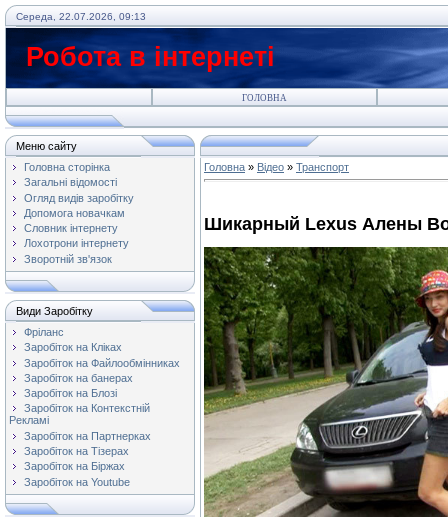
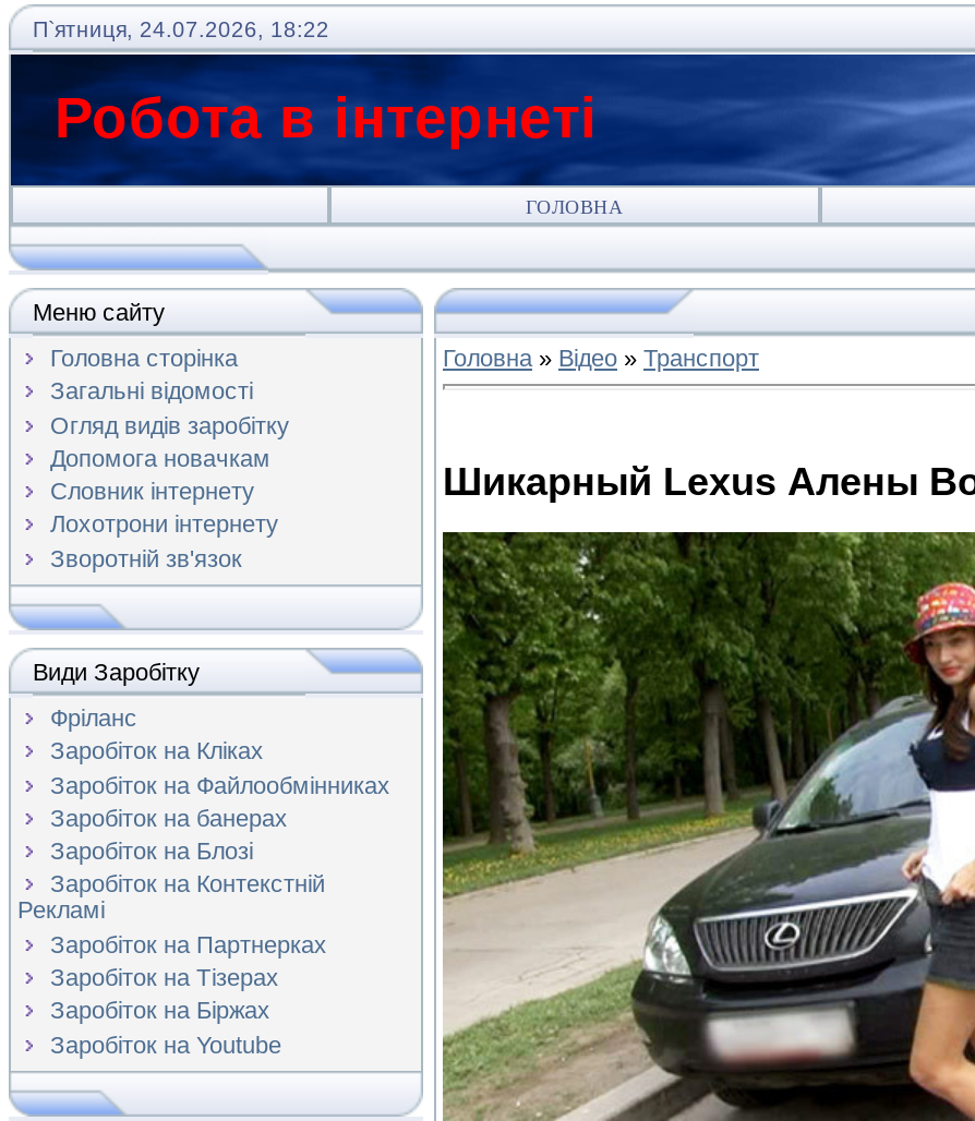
- Середа, 22.07.2026, 09:13
+ П`ятниця, 24.07.2026, 18:22
